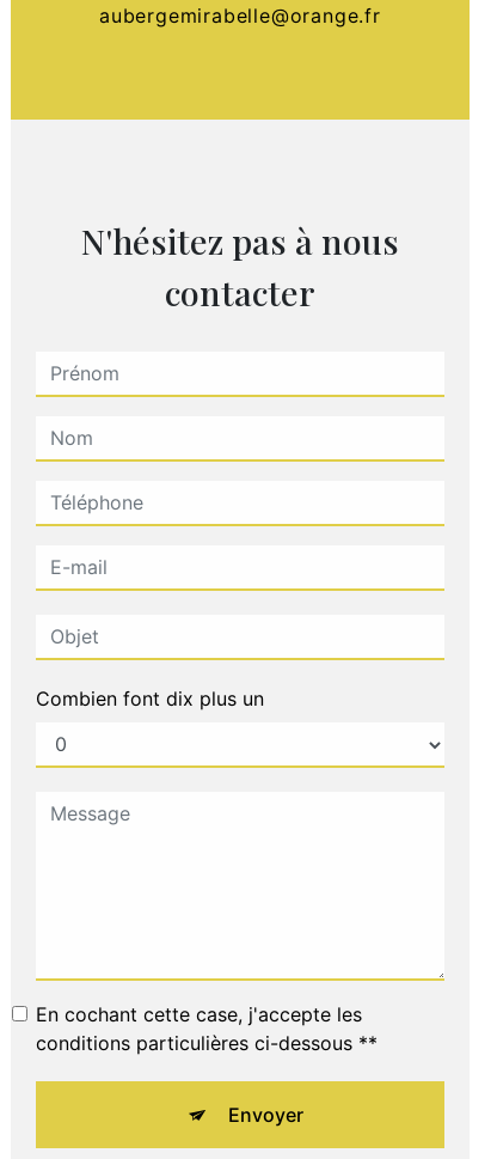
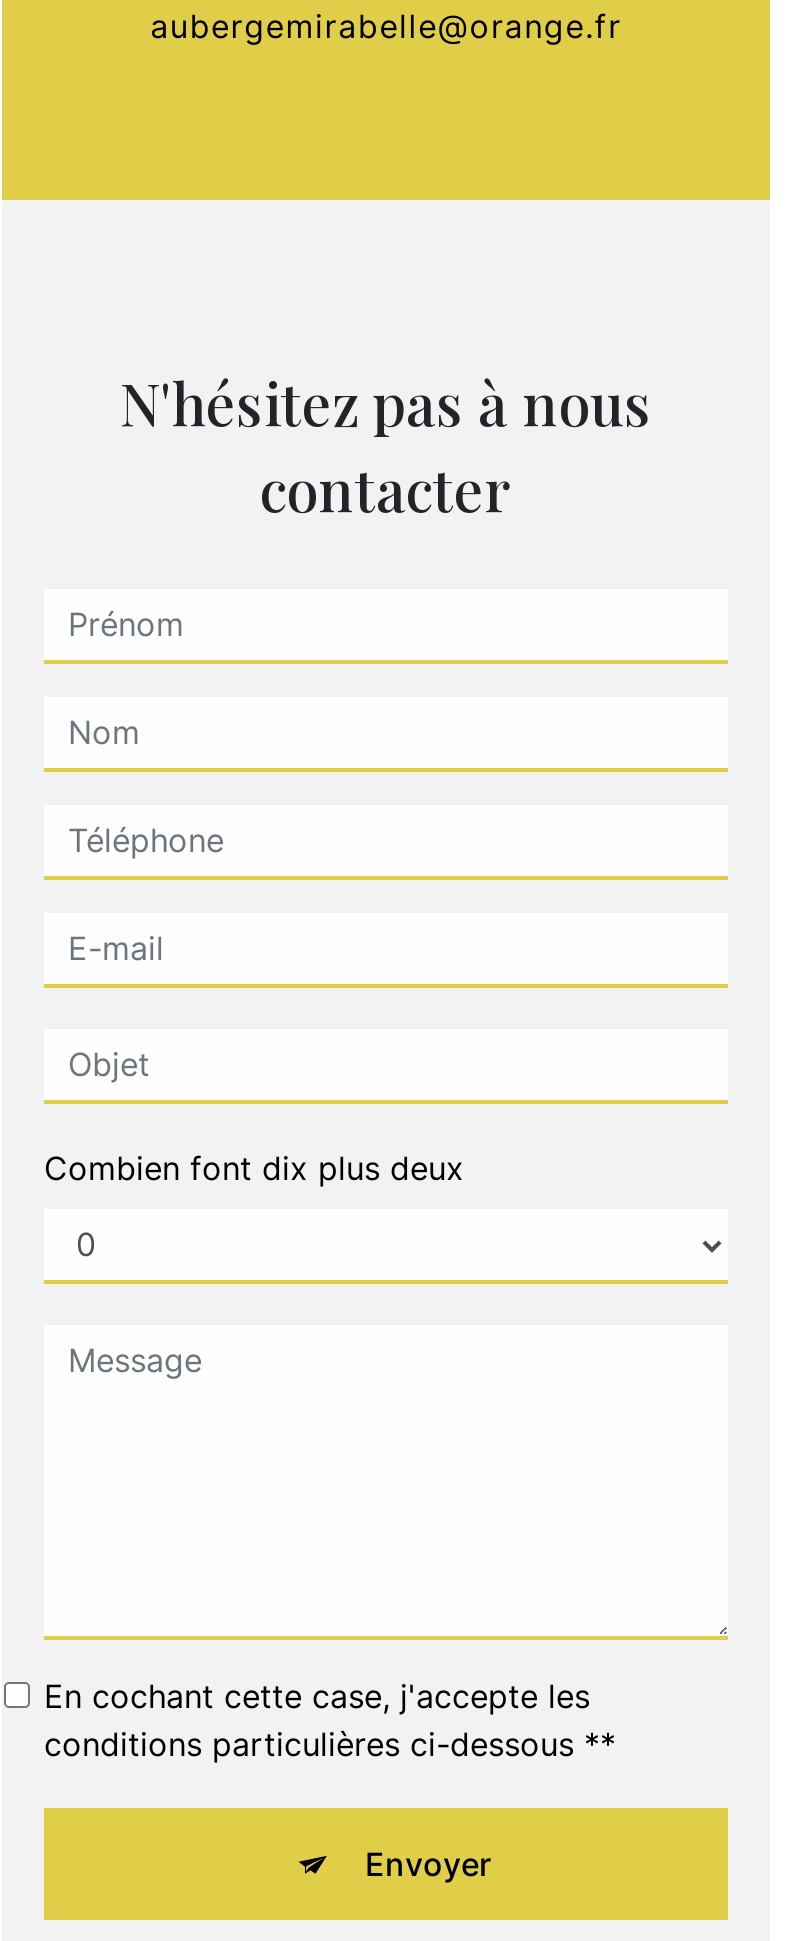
- Combien font dix plus un
+ Combien font dix plus deux
